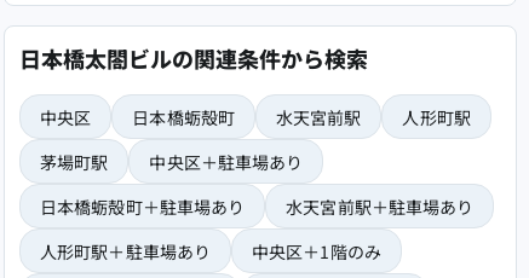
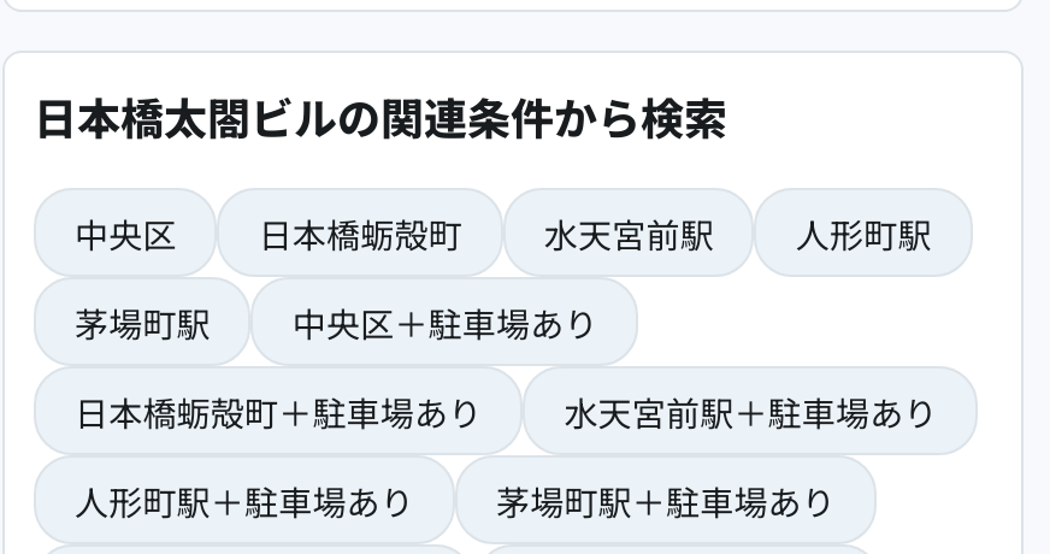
- 中央区＋1階のみ
+ 茅場町駅＋駐車場あり
